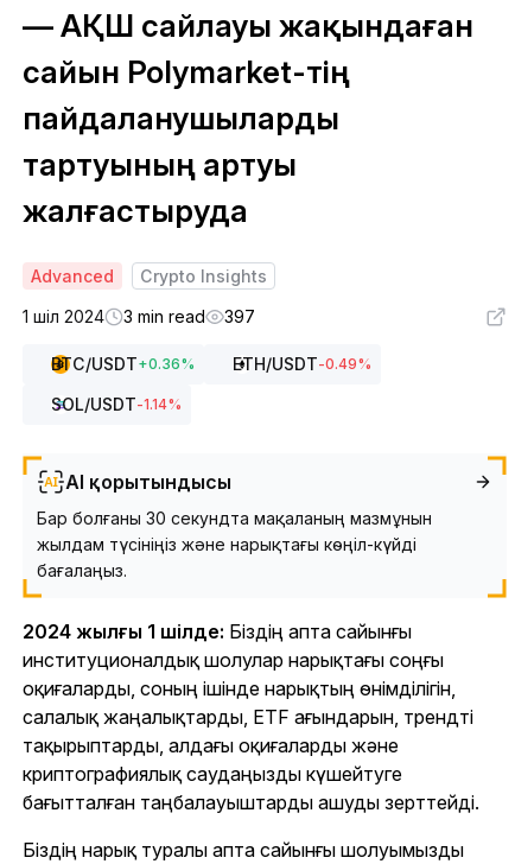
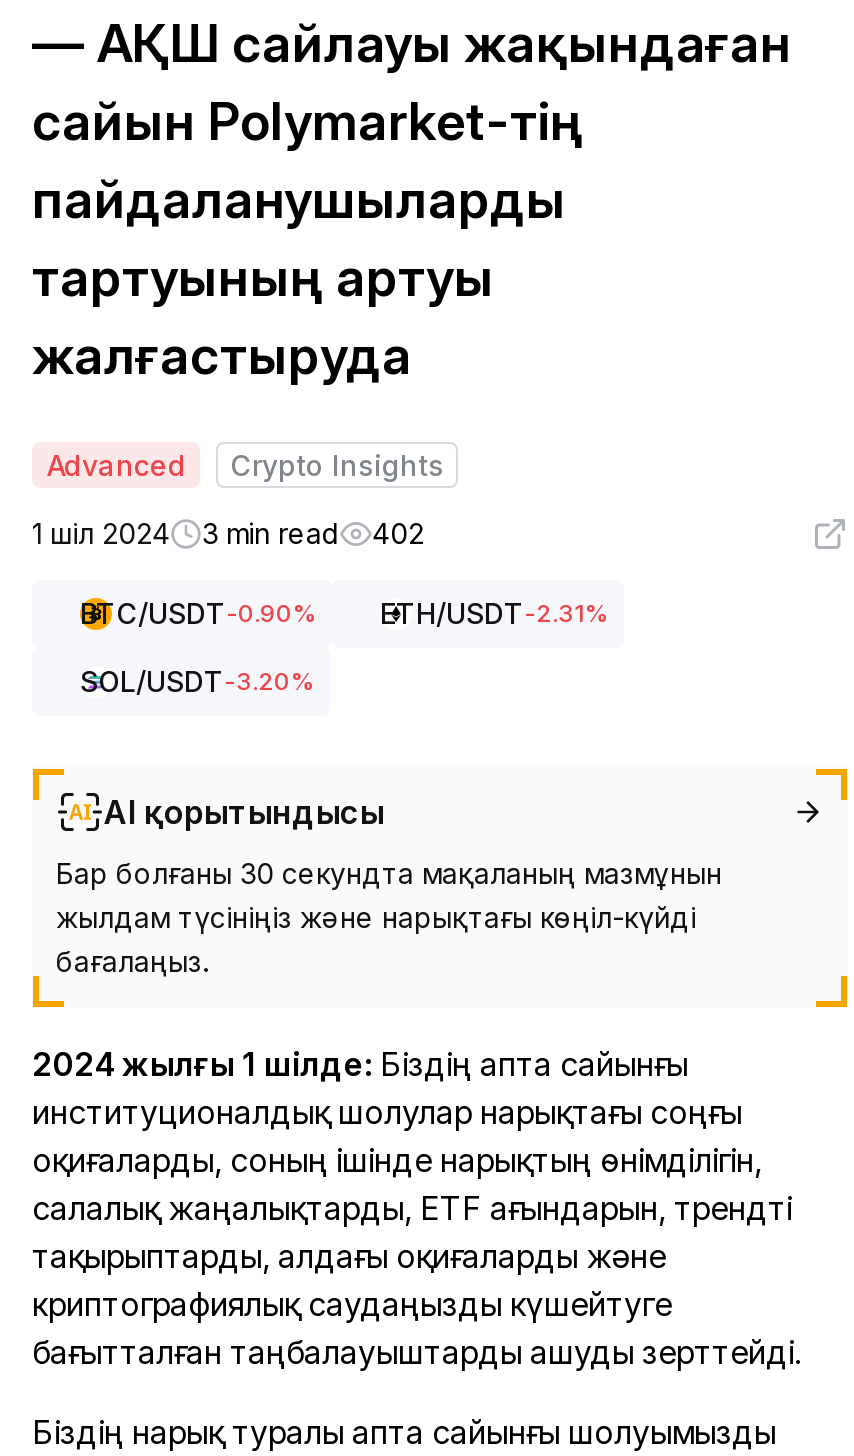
- 1 шіл 2024 3 min read 397
+ 1 шіл 2024 3 min read 402

- BTC/USDT + 0.36%
- ETH/USDT-0.49%
+ BTC/USDT-0.90%
+ ETH/USDT-2.31%

- SOL/USDT-1.14%
+ SOL/USDT-3.20%
